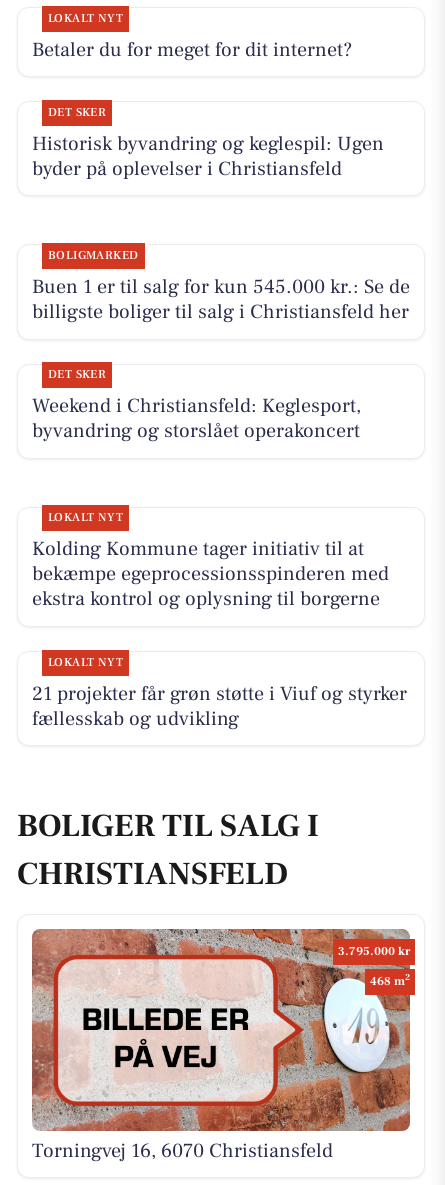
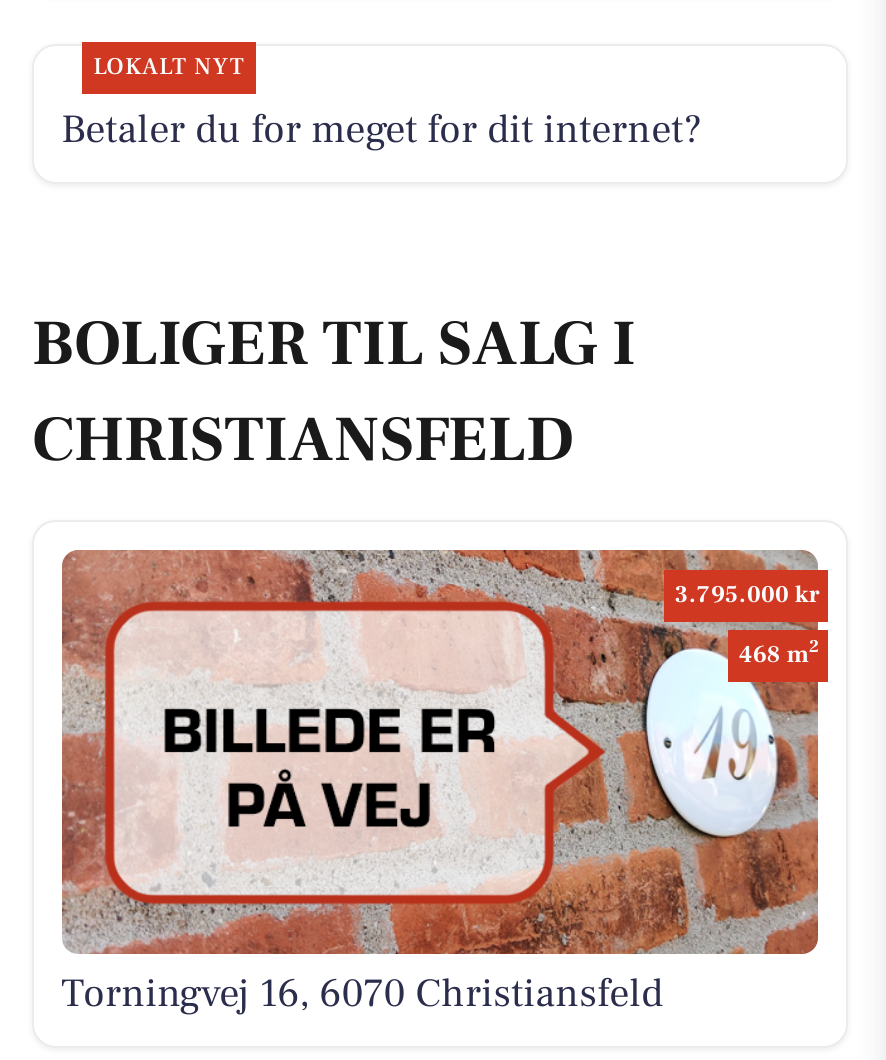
- DET SKER
- Historisk byvandring og keglespil: Ugen
- byder på oplevelser i Christiansfeld

- BOLIGMARKED
- Buen 1 er til salg for kun 545.000 kr.: Se de
- billigste boliger til salg i Christiansfeld her
- DET SKER
- Weekend i Christiansfeld: Keglesport,
- byvandring og storslået operakoncert

- LOKALT NYT
- Kolding Kommune tager initiativ til at
- bekæmpe egeprocessionsspinderen med
- ekstra kontrol og oplysning til borgerne
- LOKALT NYT
- 21 projekter får grøn støtte i Viuf og styrker
- fællesskab og udvikling
